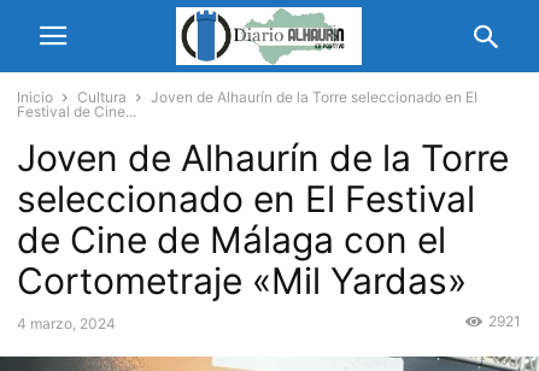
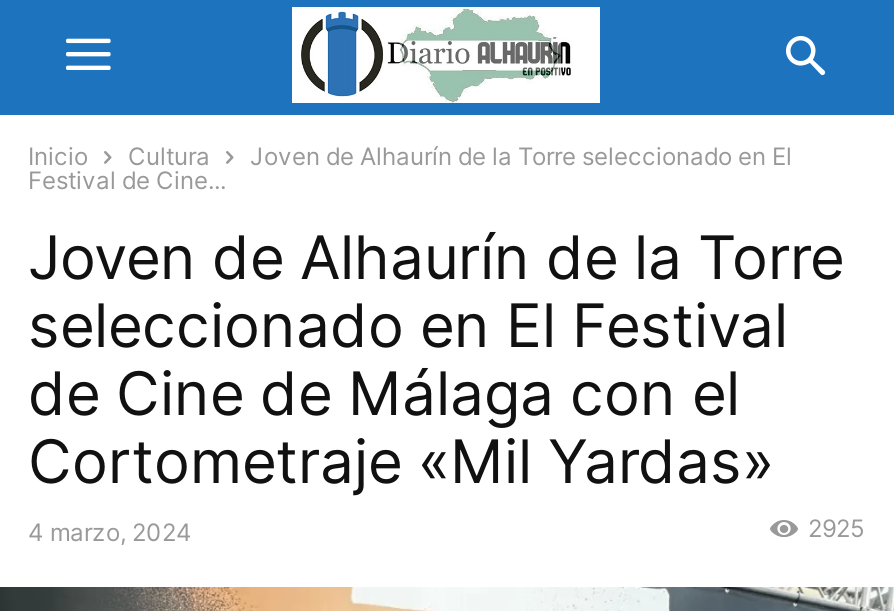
- 2921
+ 2925
